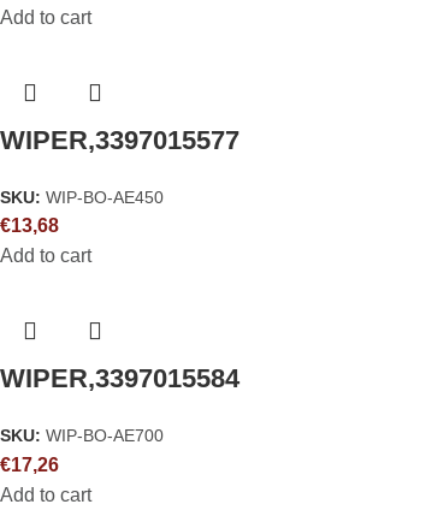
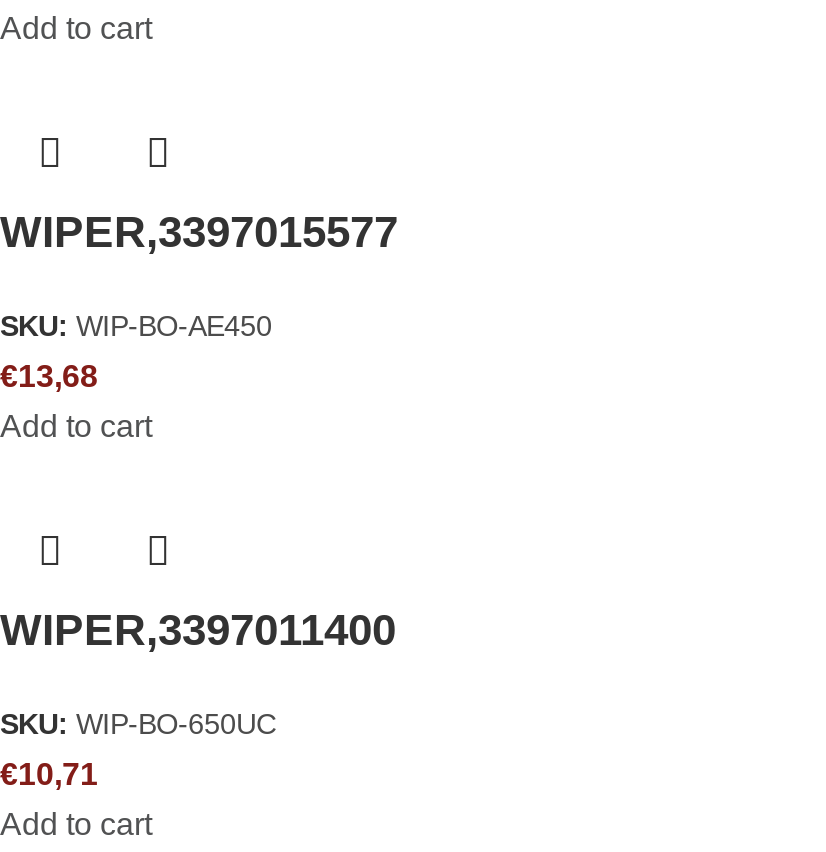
- WIPER,3397015584
+ WIPER,3397011400

- SKU: WIP-BO-AE700
+ SKU: WIP-BO-650UC

- €17,26
+ €10,71
